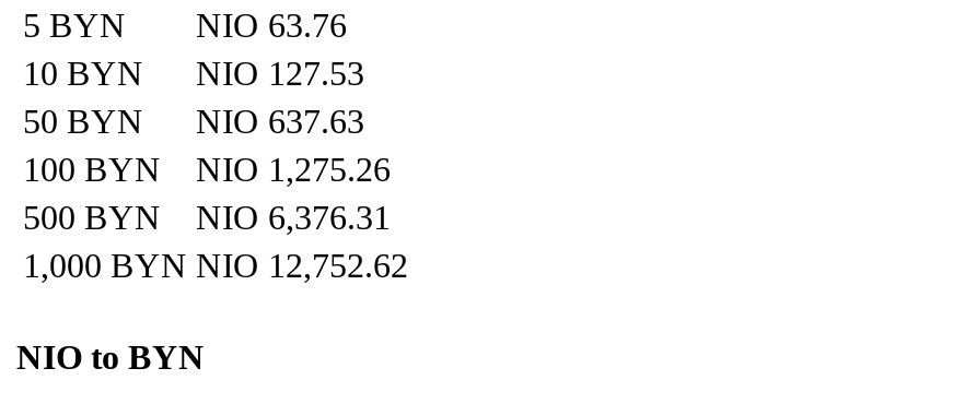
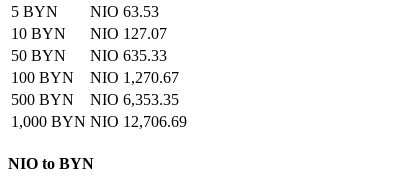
- 5 BYN NIO 63.76
+ 5 BYN NIO 63.53

- 10 BYN NIO 127.53
+ 10 BYN NIO 127.07

- 50 BYN NIO 637.63
+ 50 BYN NIO 635.33

- 100 BYN NIO 1,275.26
+ 100 BYN NIO 1,270.67

- 500 BYN NIO 6,376.31
+ 500 BYN NIO 6,353.35

- 1,000 BYN NIO 12,752.62
+ 1,000 BYN NIO 12,706.69
